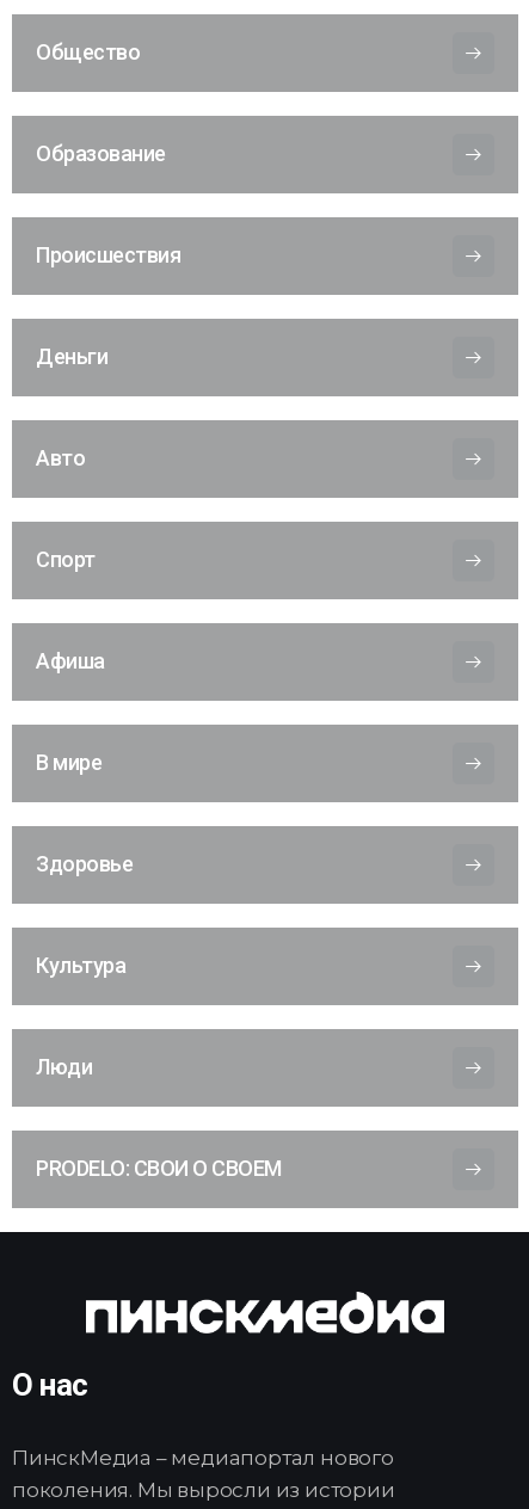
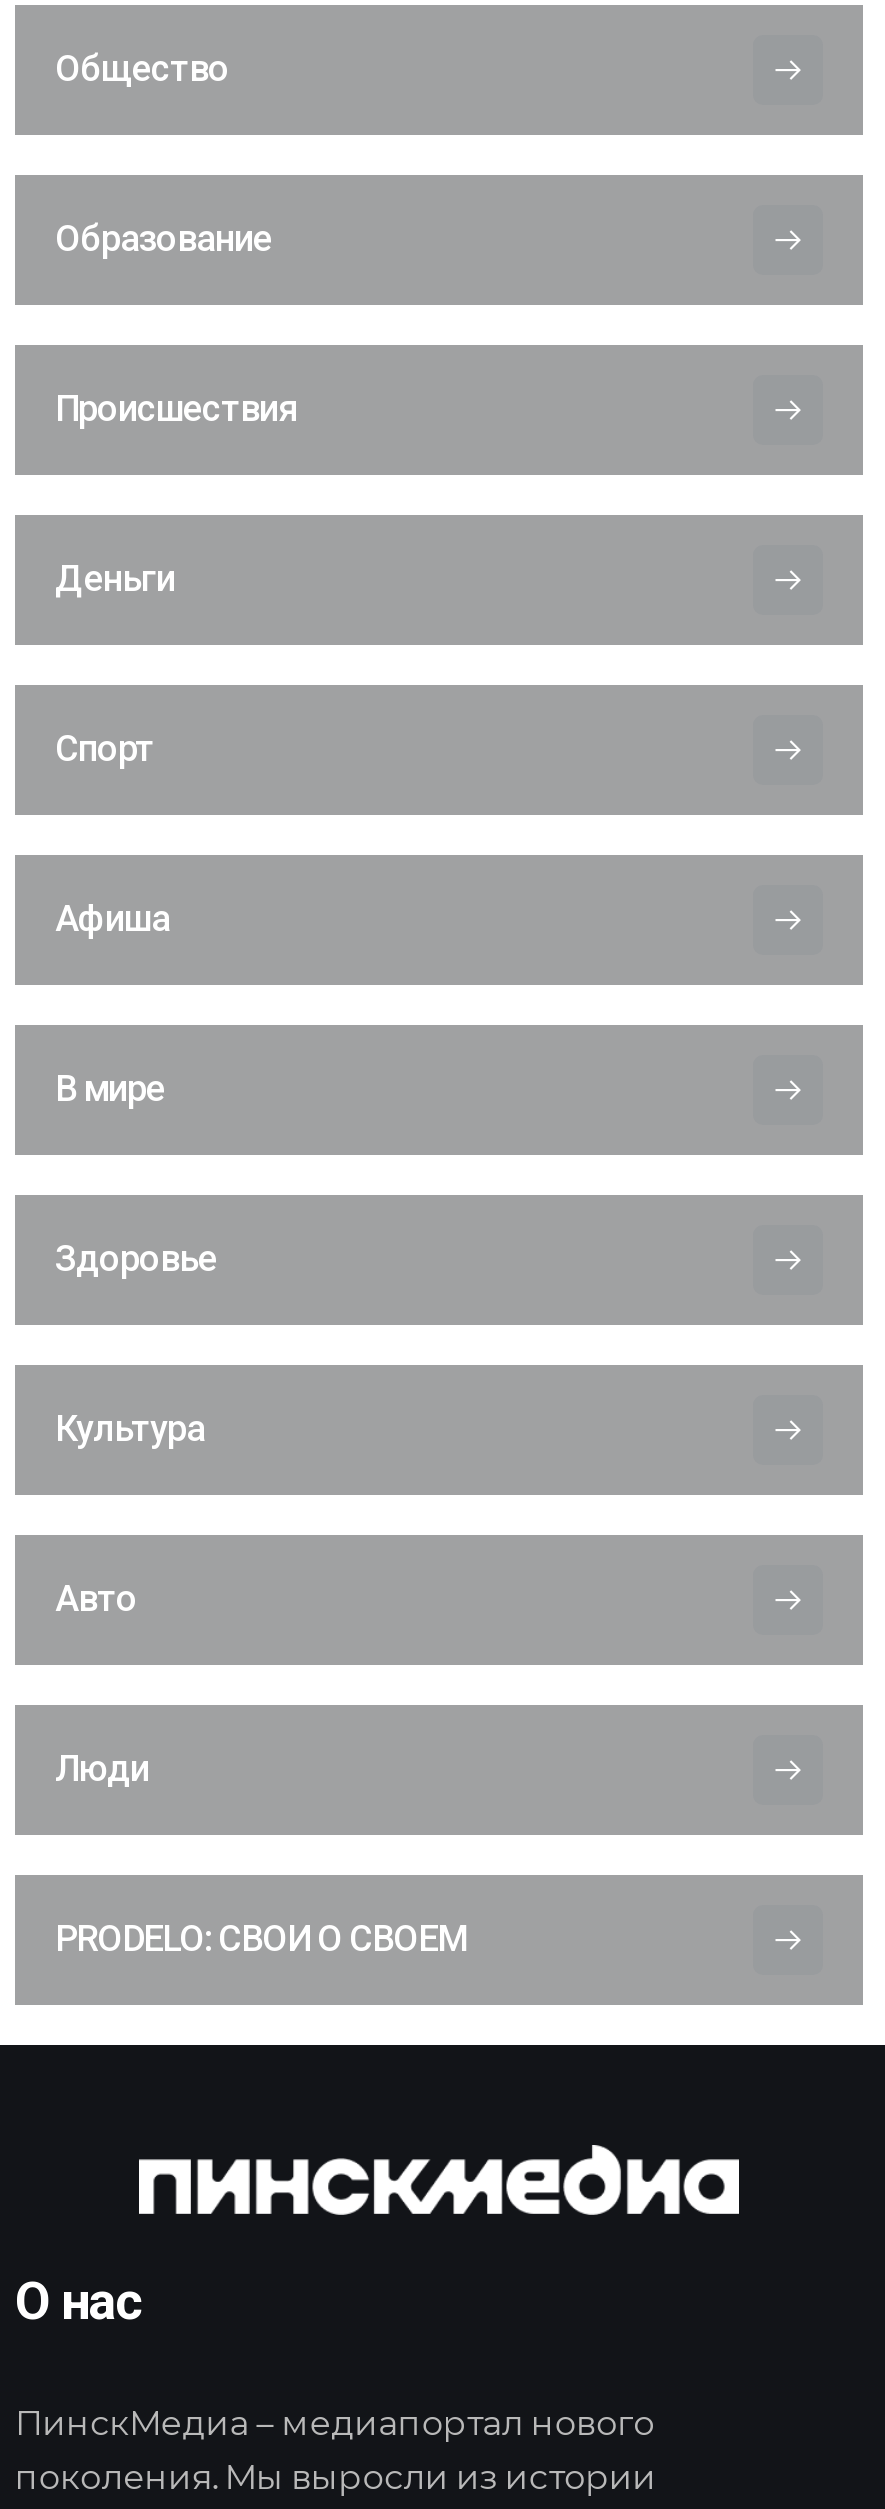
moved down: Авто

moved up: Спорт | Афиша | В мире | Здоровье | Культура
